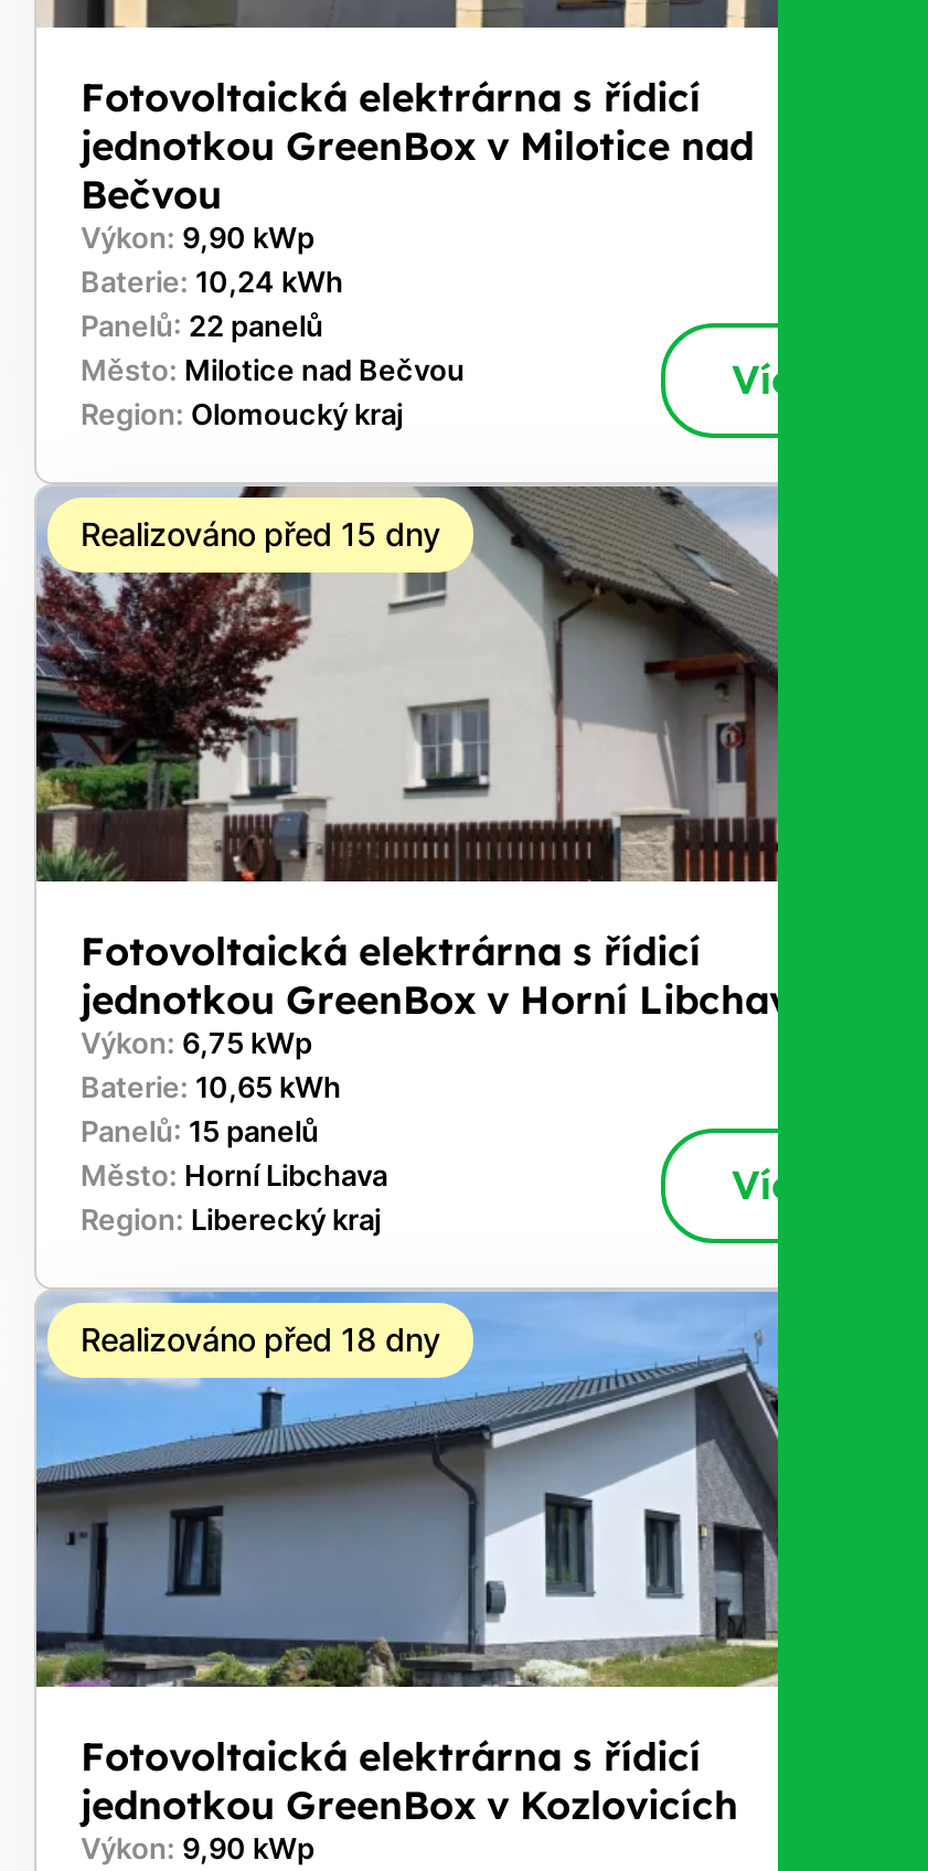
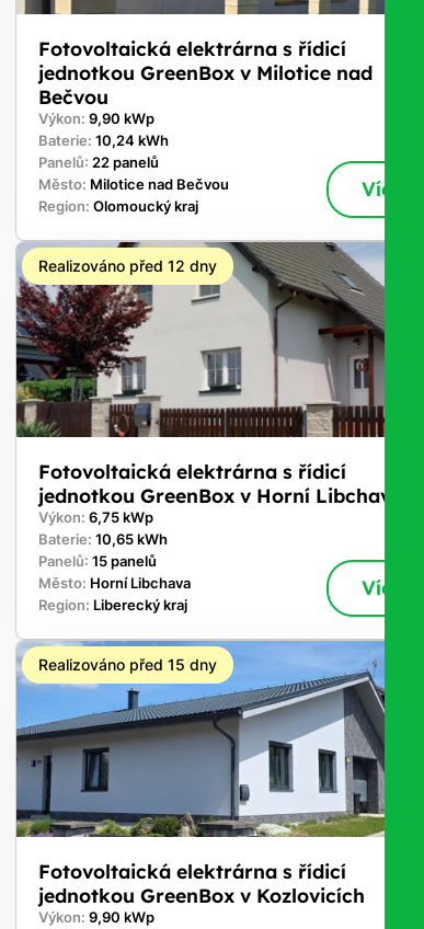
+ Realizováno před 12 dny

moved down: Realizováno před 15 dny

- Realizováno před 18 dny
